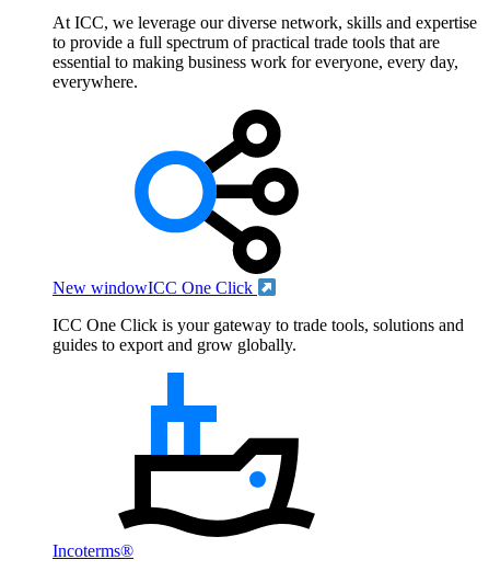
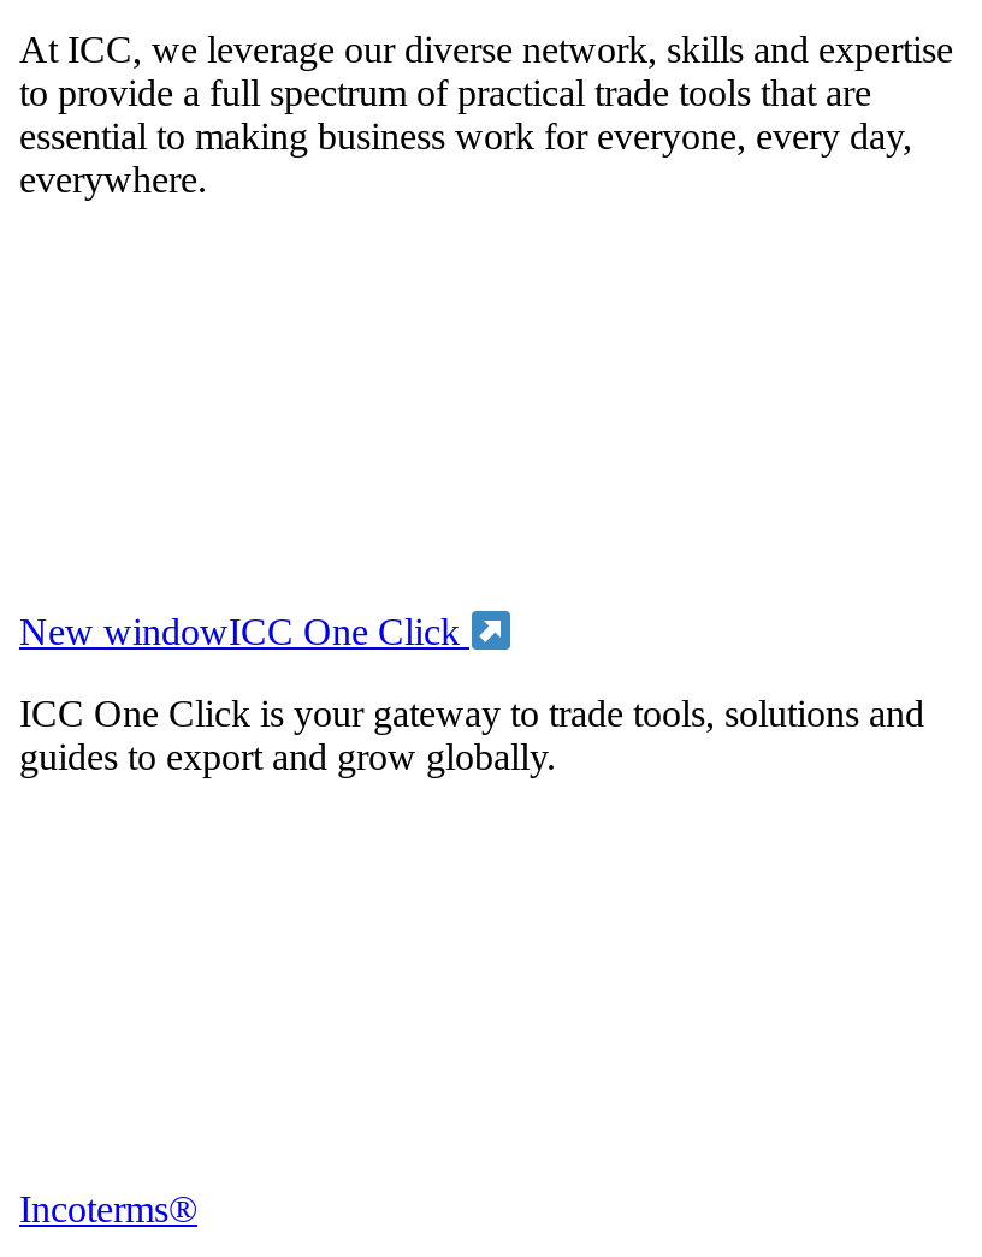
- [image]

- [image]
